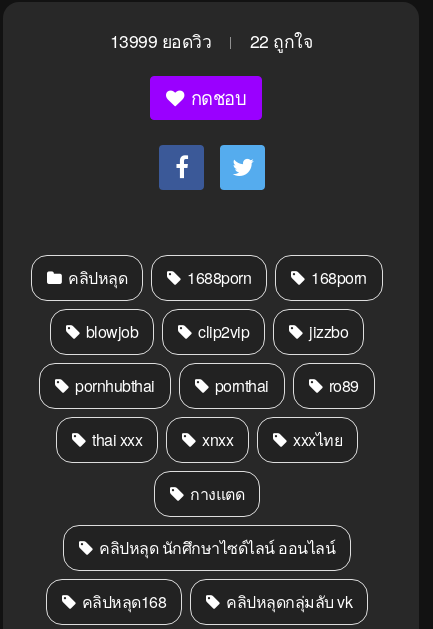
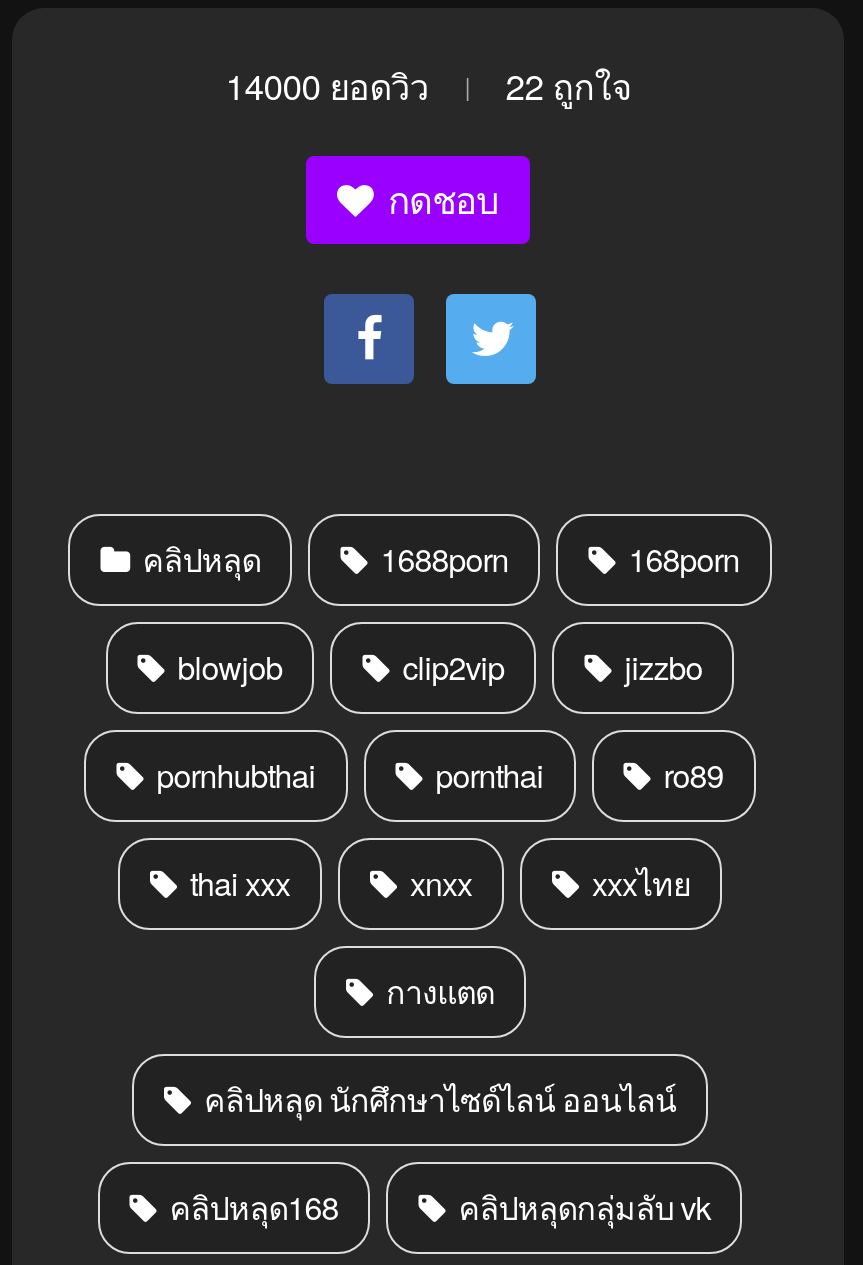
- 13999ยอดวิว
+ 14000ยอดวิว
